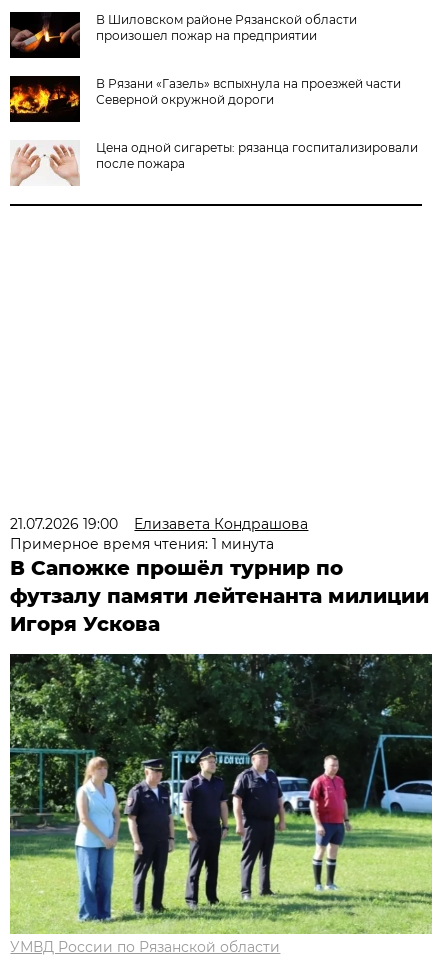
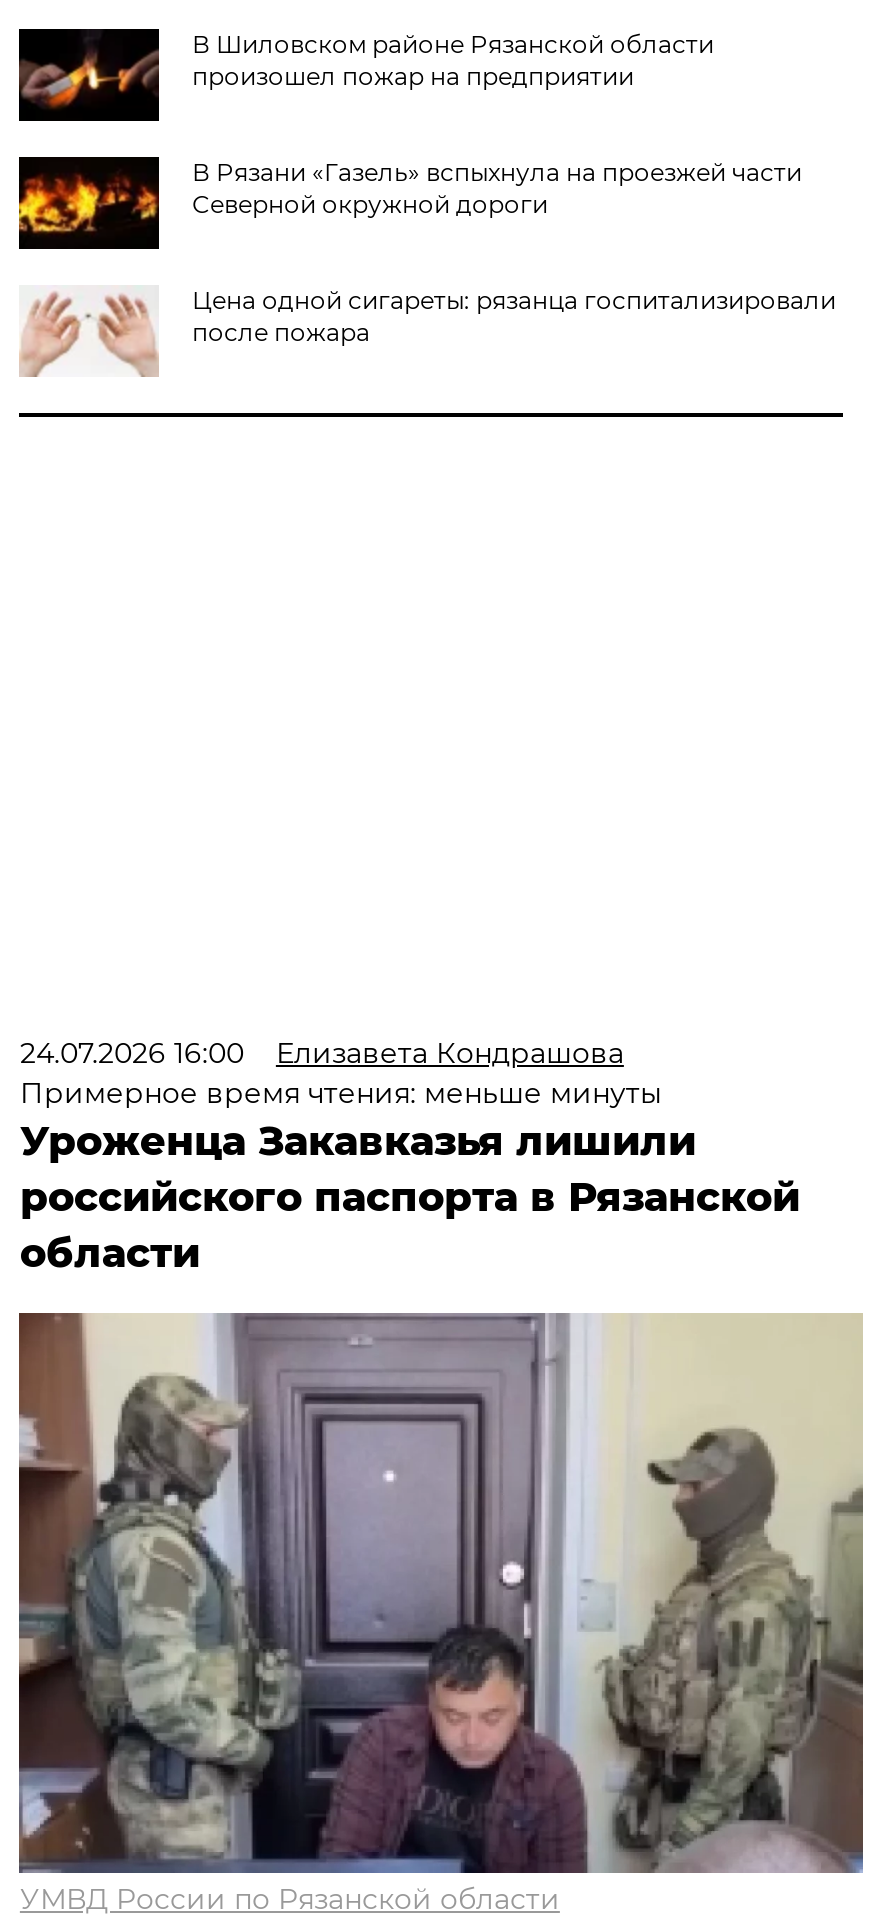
- 21.07.2026 19:00 Елизавета Кондрашова
+ 24.07.2026 16:00 Елизавета Кондрашова

- Примерное время чтения: 1 минута
- В Сапожке прошёл турнир по
- футзалу памяти лейтенанта милиции
- Игоря Ускова
+ Примерное время чтения: меньше минуты
+ Уроженца Закавказья лишили
+ российского паспорта в Рязанской
+ области

- [image]
+ [image]
